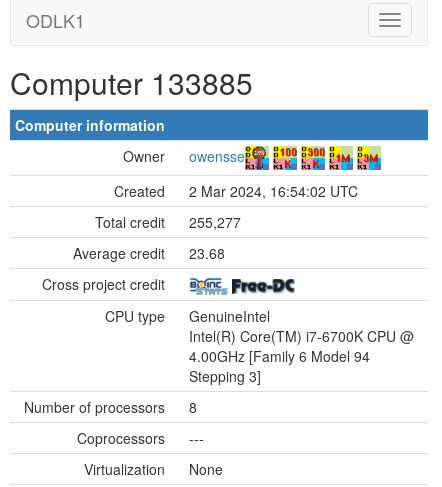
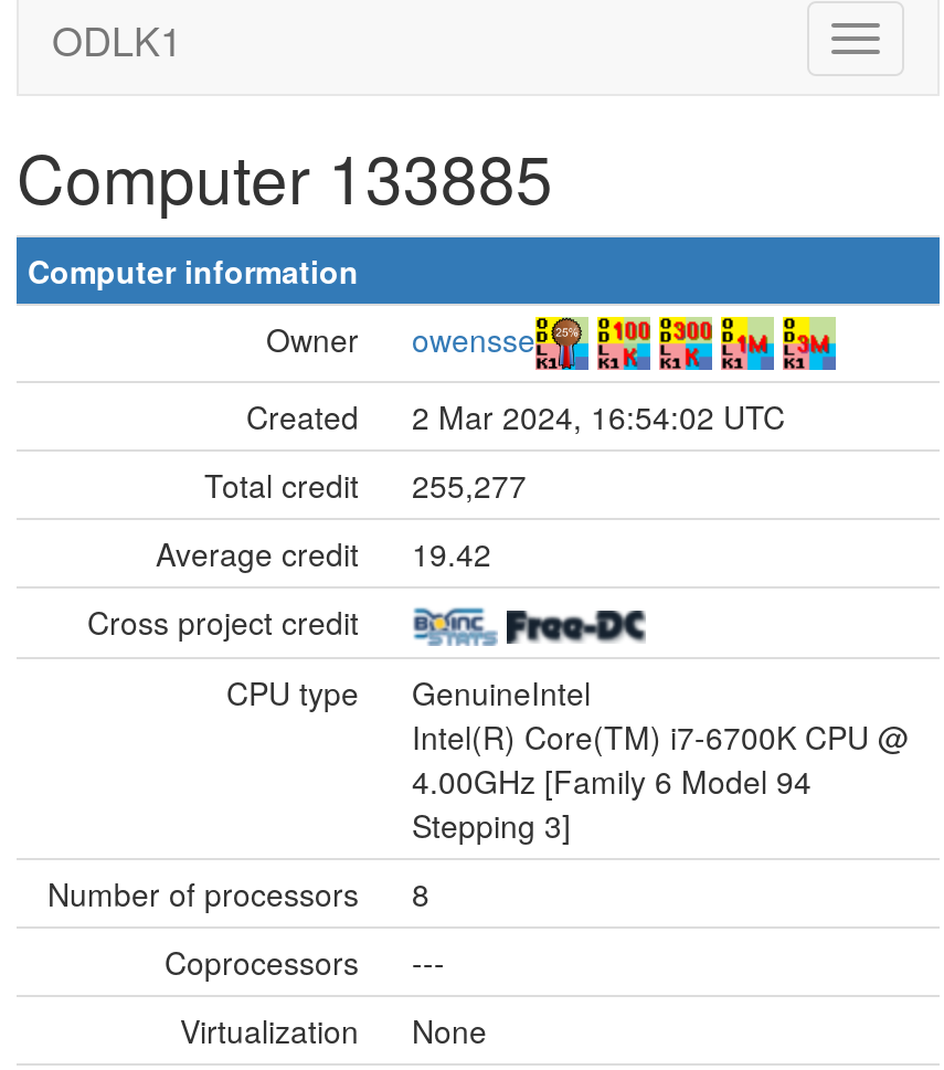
- Average credit 23.68
+ Average credit 19.42
